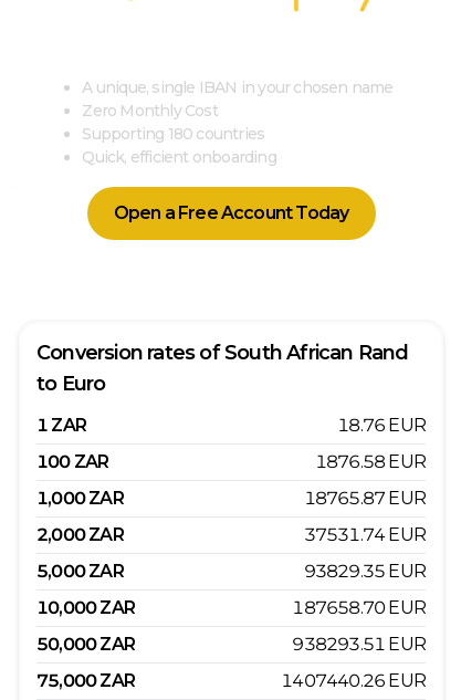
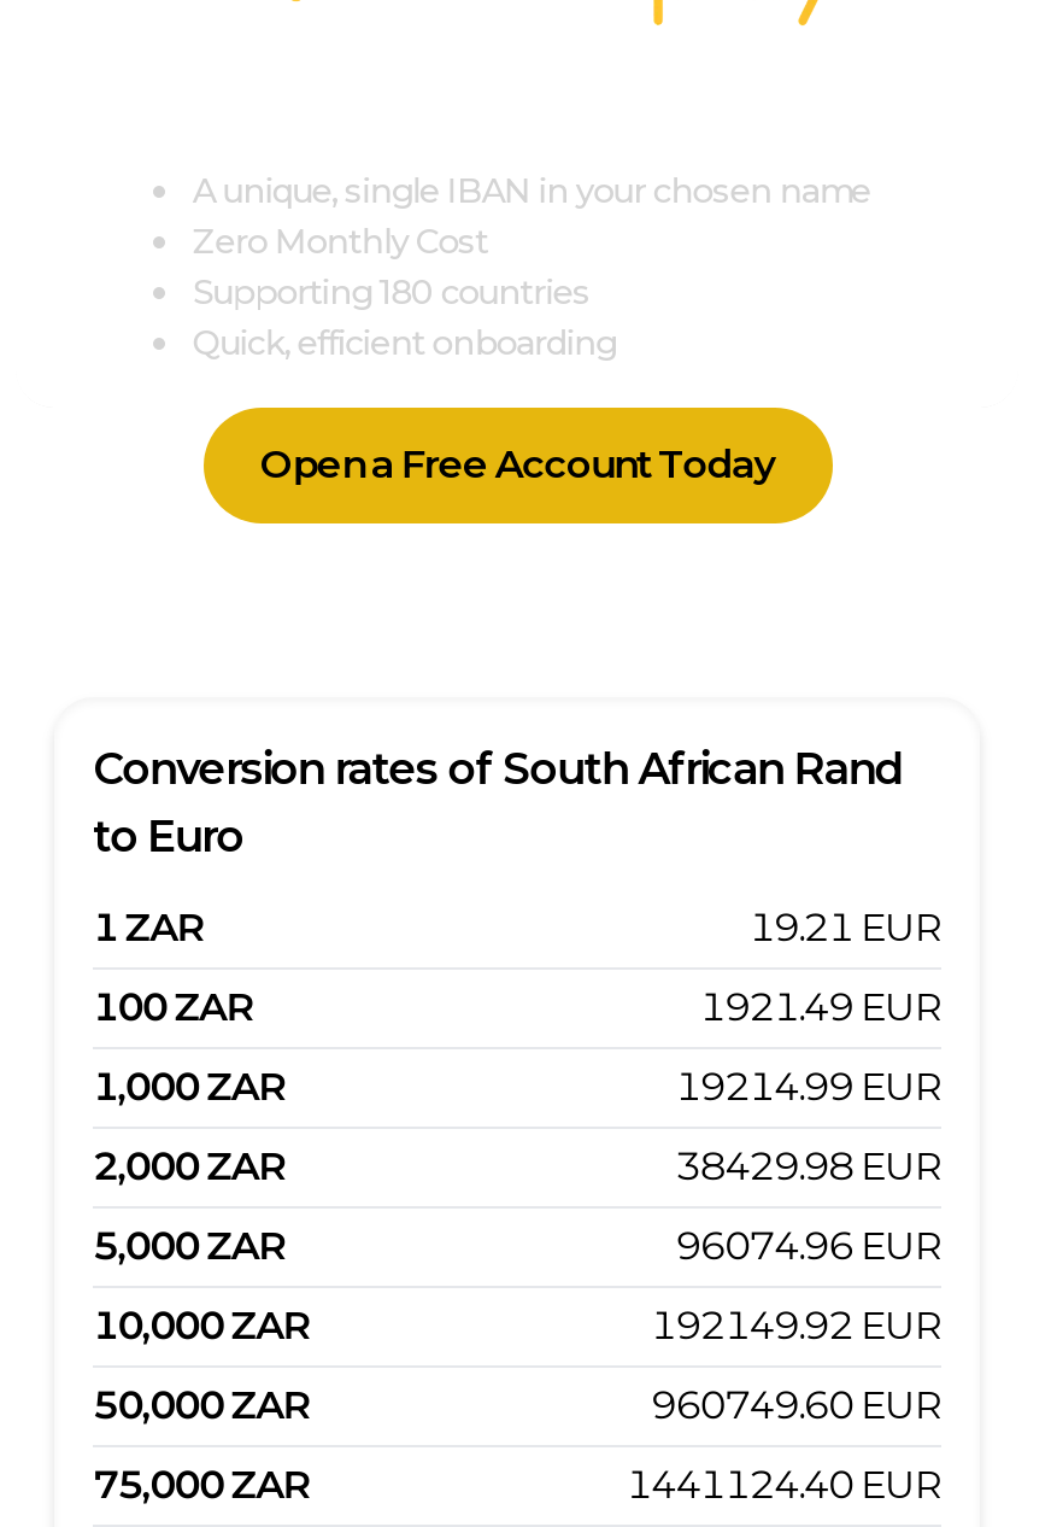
- 18.76 EUR
+ 19.21 EUR

- 1876.58 EUR
+ 1921.49 EUR

- 18765.87 EUR
+ 19214.99 EUR

- 37531.74 EUR
+ 38429.98 EUR

- 93829.35 EUR
+ 96074.96 EUR

- 187658.70 EUR
+ 192149.92 EUR

- 938293.51 EUR
+ 960749.60 EUR

- 1407440.26 EUR
+ 1441124.40 EUR
